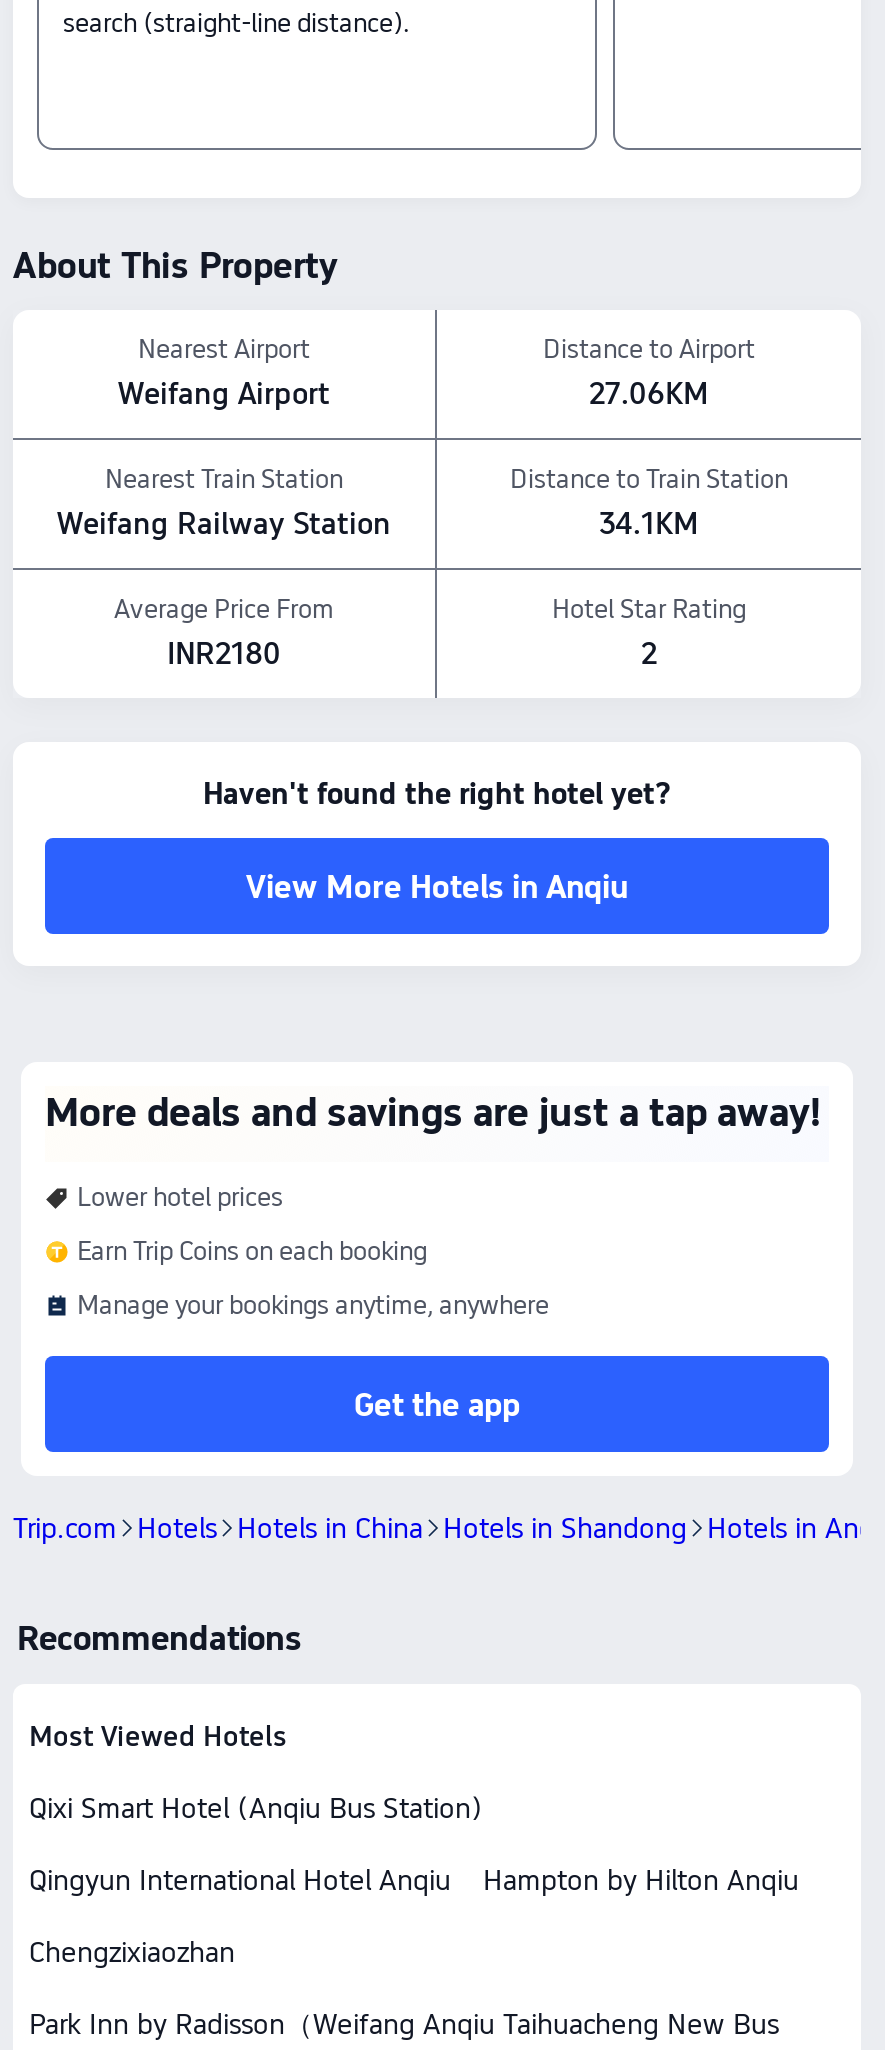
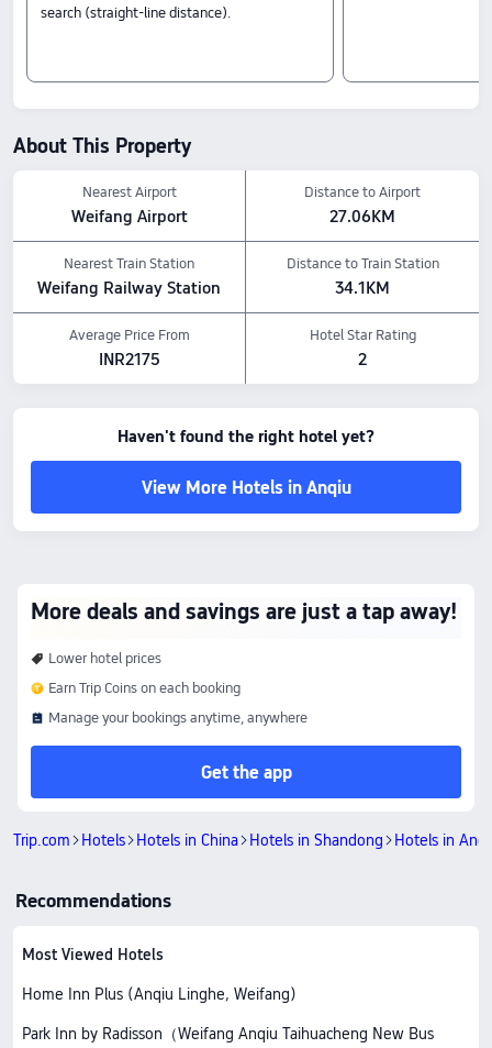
- INR2180
+ INR2175

- Qixi Smart Hotel (Anqiu Bus Station)
- Qingyun International Hotel Anqiu
- Hampton by Hilton Anqiu
- Chengzixiaozhan
+ Home Inn Plus (Anqiu Linghe, Weifang)
